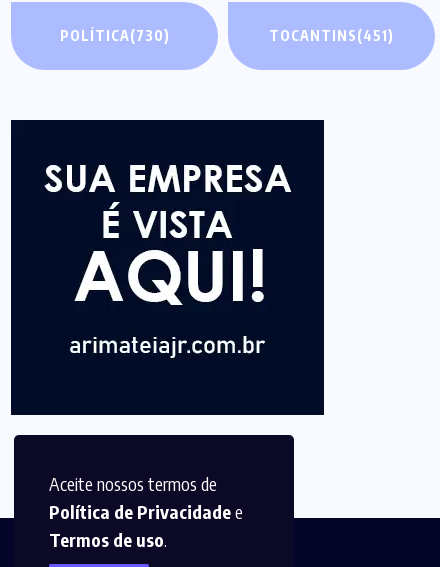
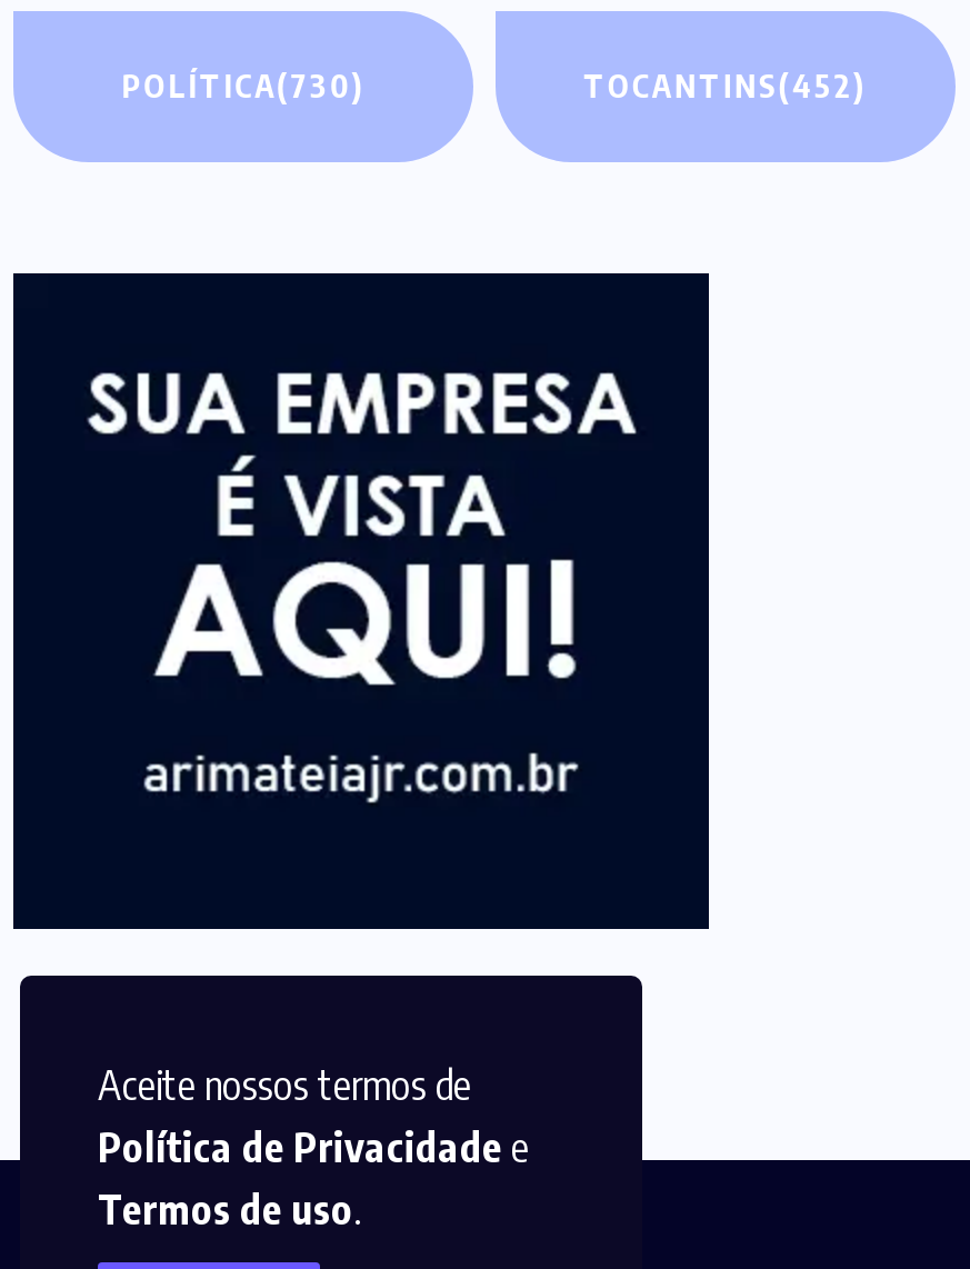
- TOCANTINS(451)
+ TOCANTINS(452)
